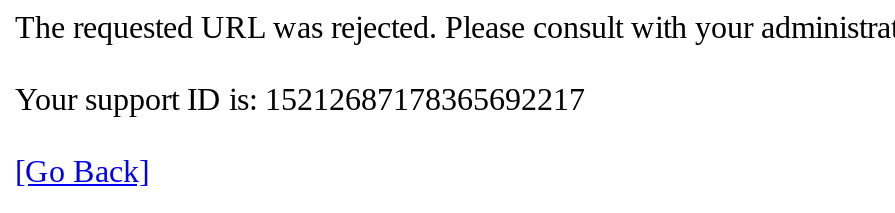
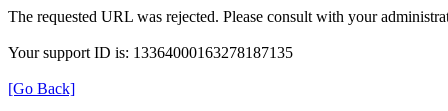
- Your support ID is: 15212687178365692217
+ Your support ID is: 13364000163278187135
